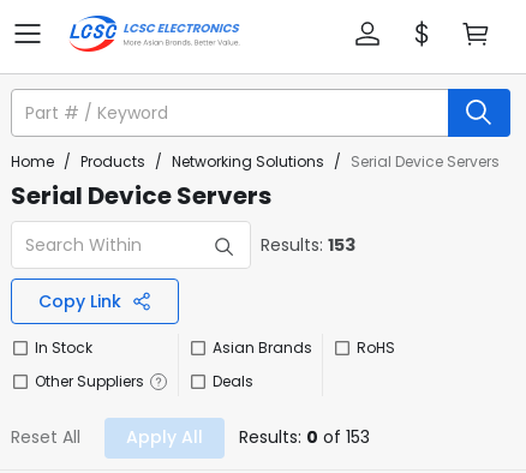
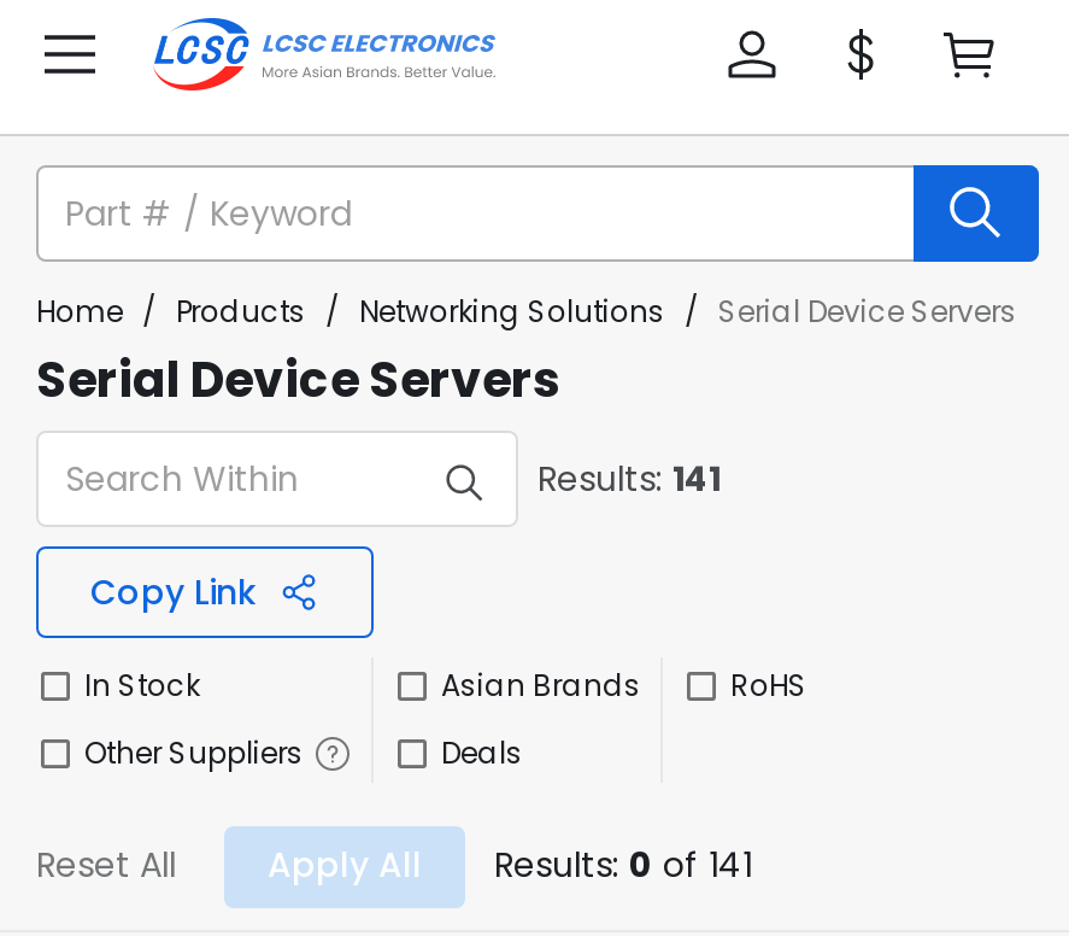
- Results: 153
+ Results: 141

- Results: 0 of 153
+ Results: 0 of 141
